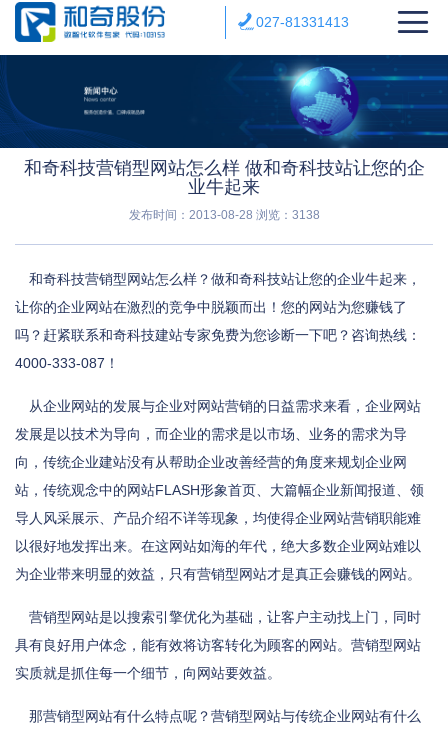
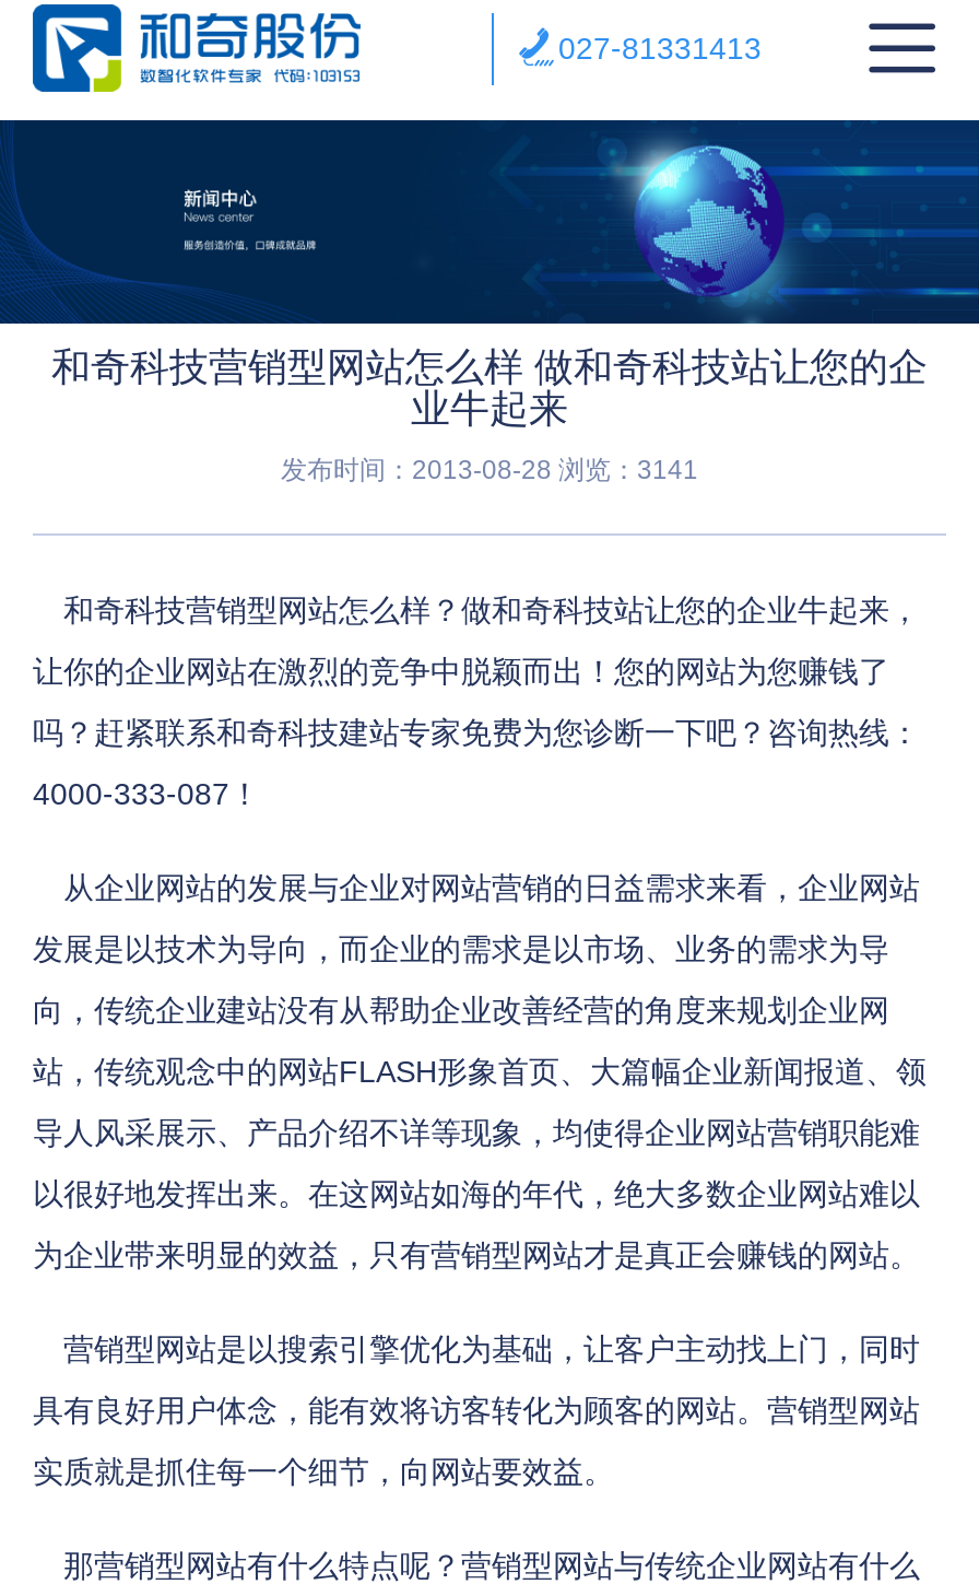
- 发布时间：2013-08-28浏览：3138
+ 发布时间：2013-08-28浏览：3141
